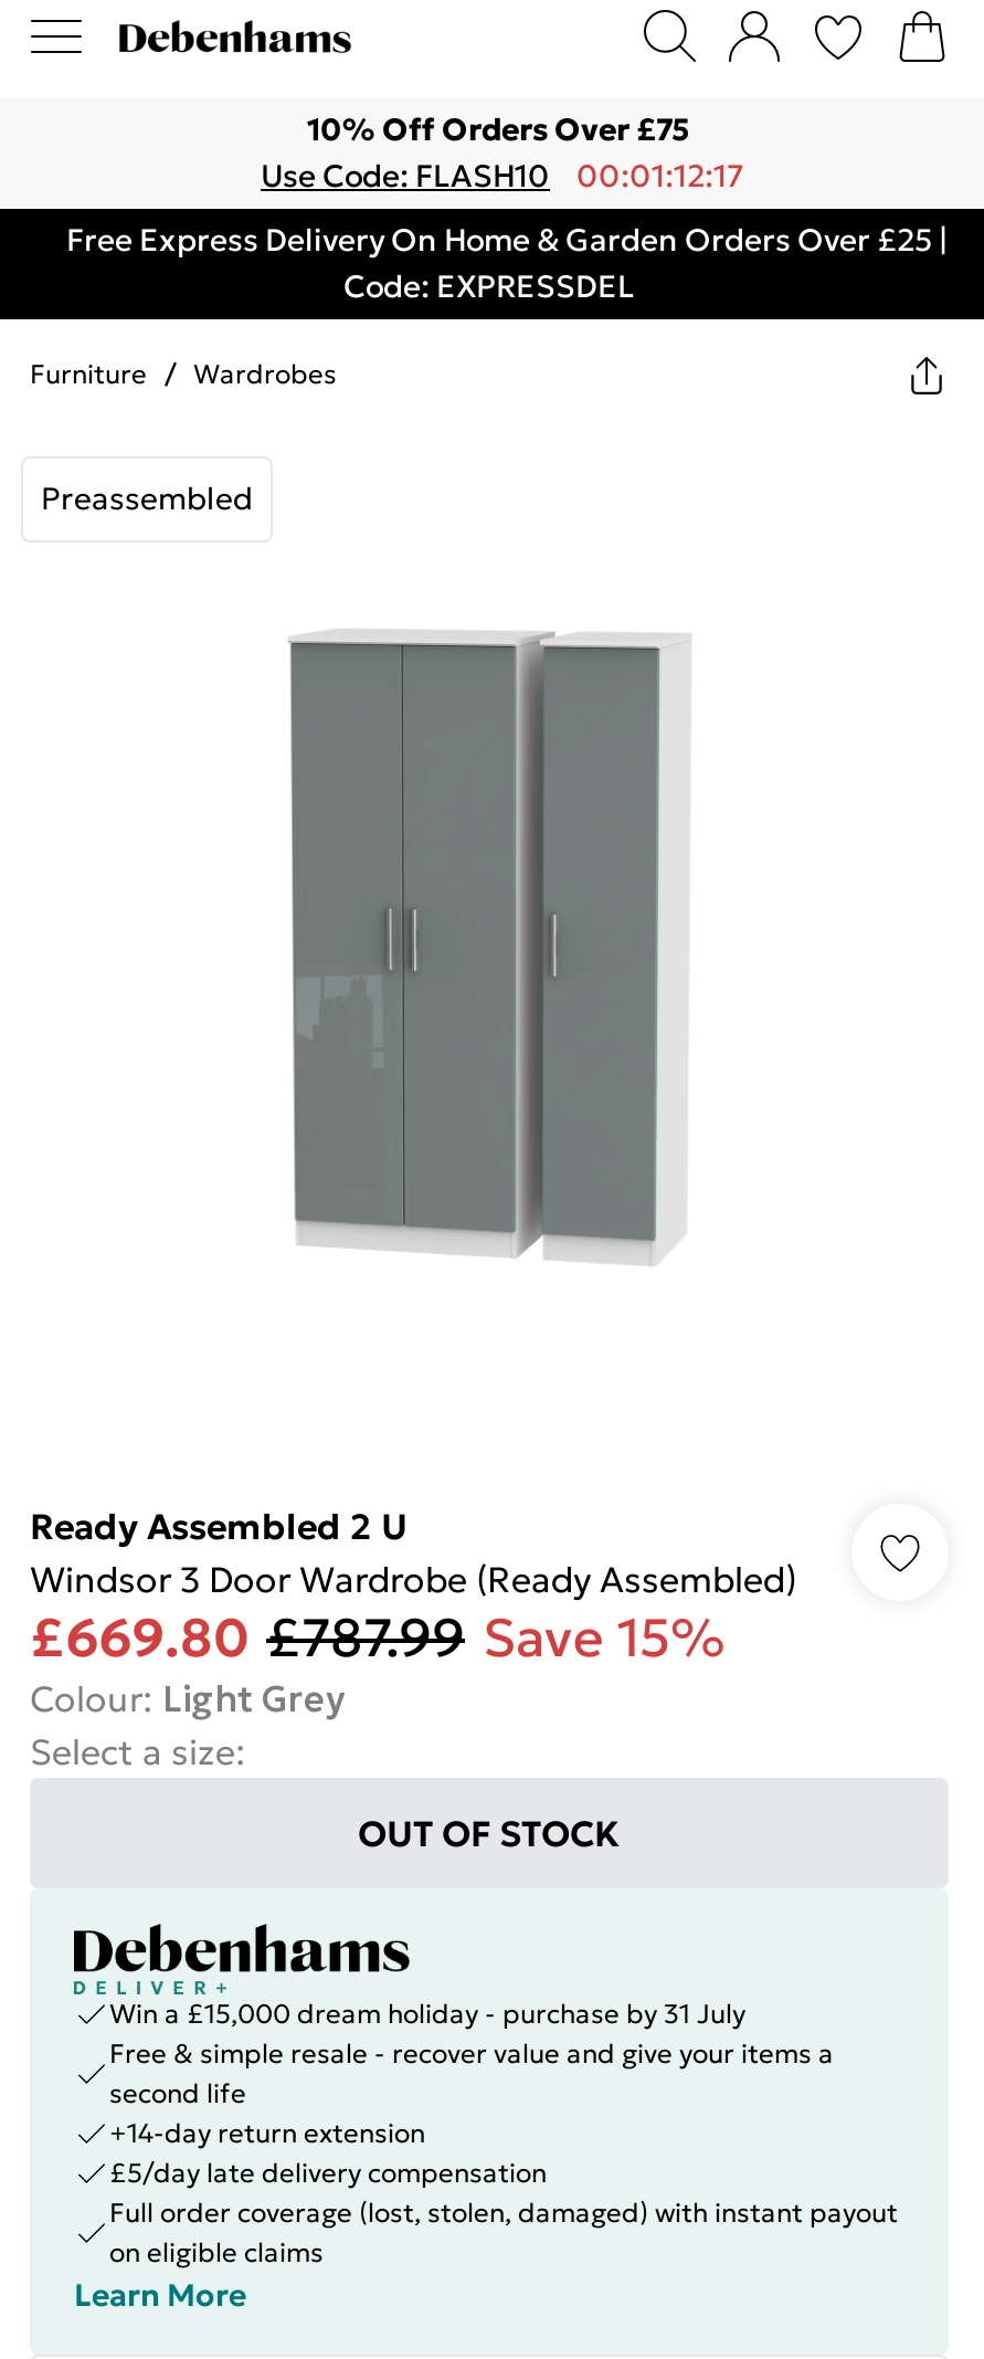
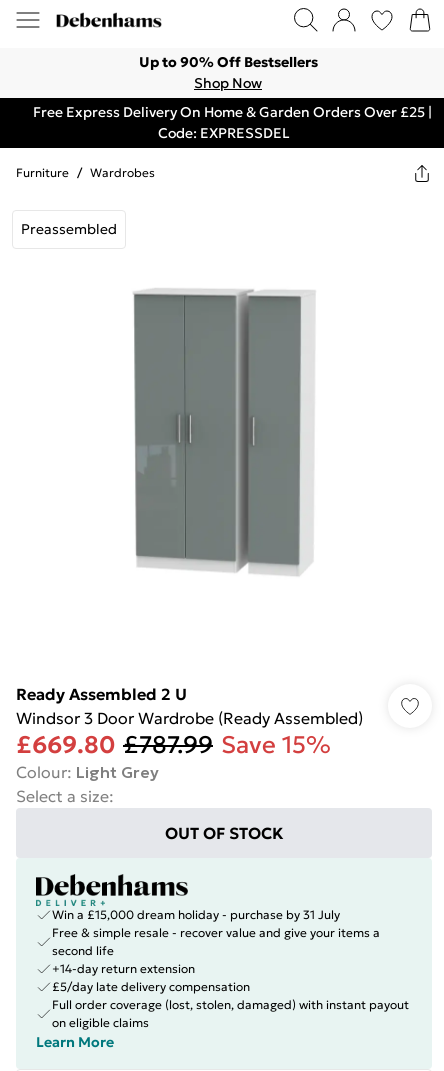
- 10% Off Orders Over £75
- Use Code: FLASH10
- 00:01:12:17
+ Up to 90% Off Bestsellers
+ Shop Now
